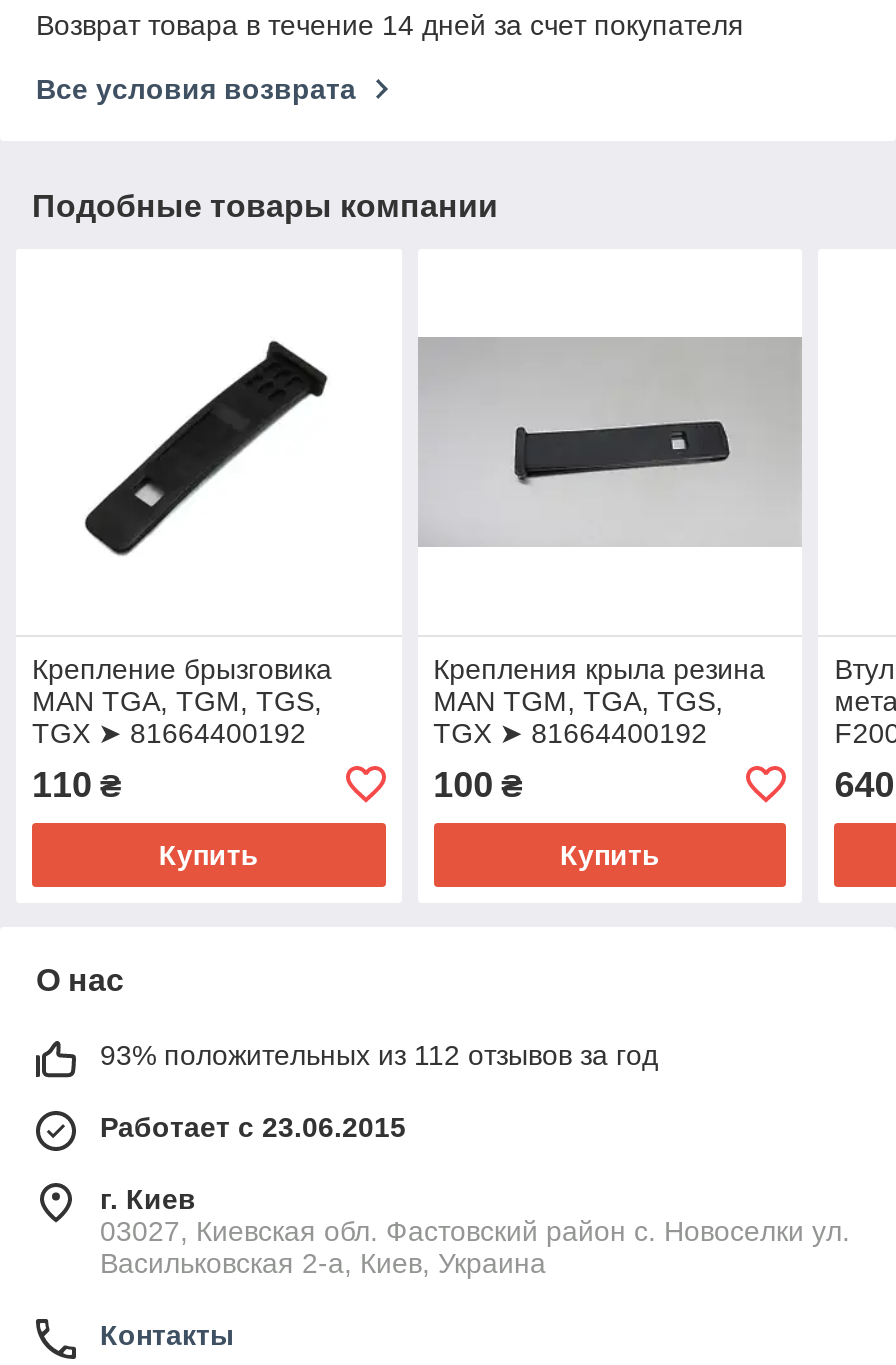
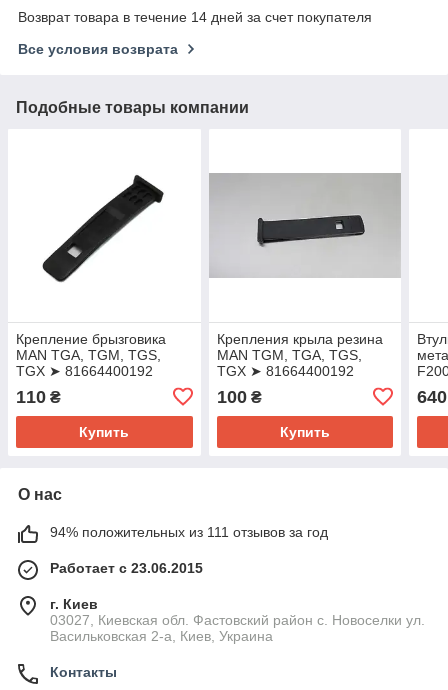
- 93% положительных из 112 отзывов за год
+ 94% положительных из 111 отзывов за год
